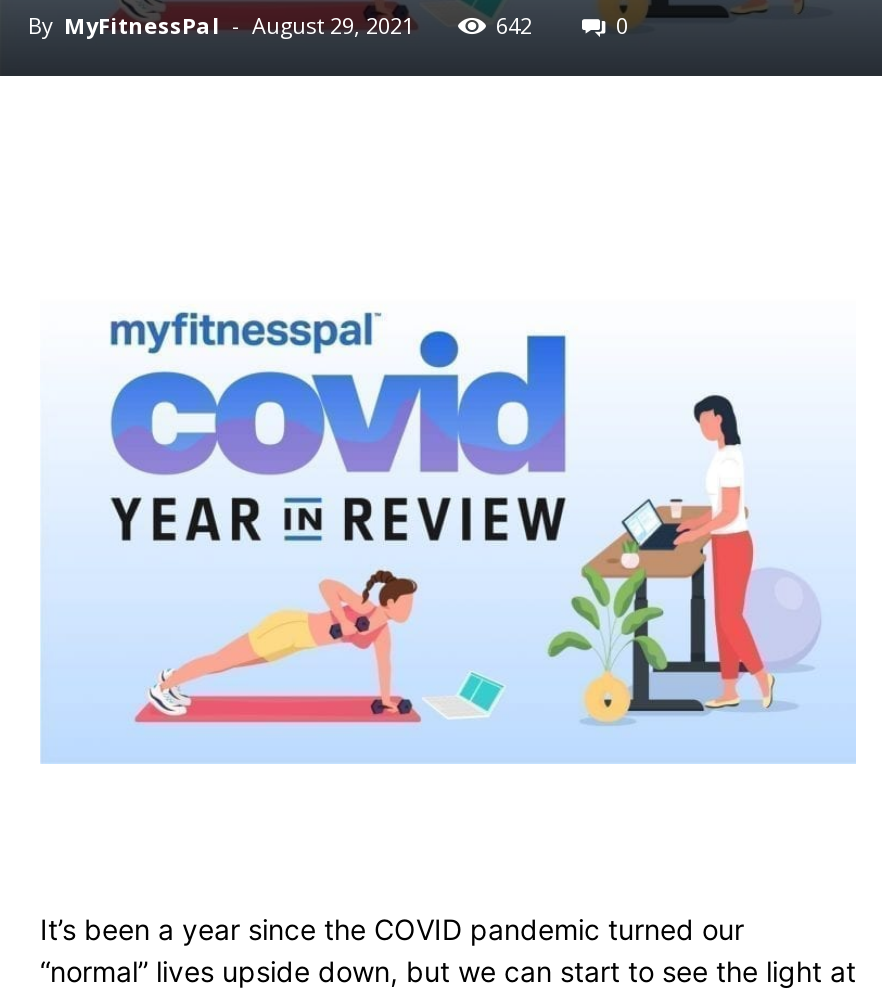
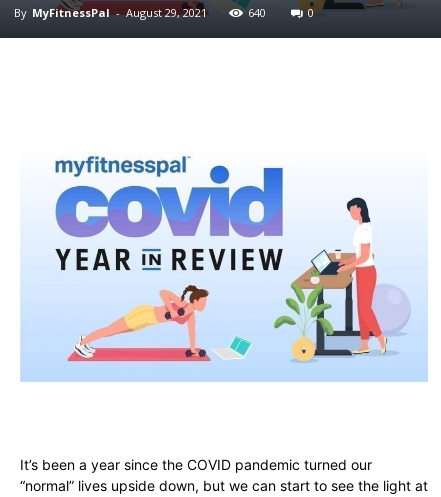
- 642
+ 640
